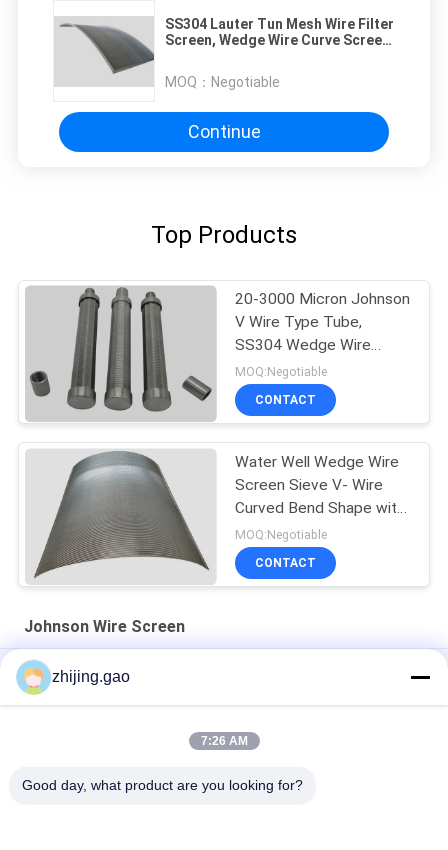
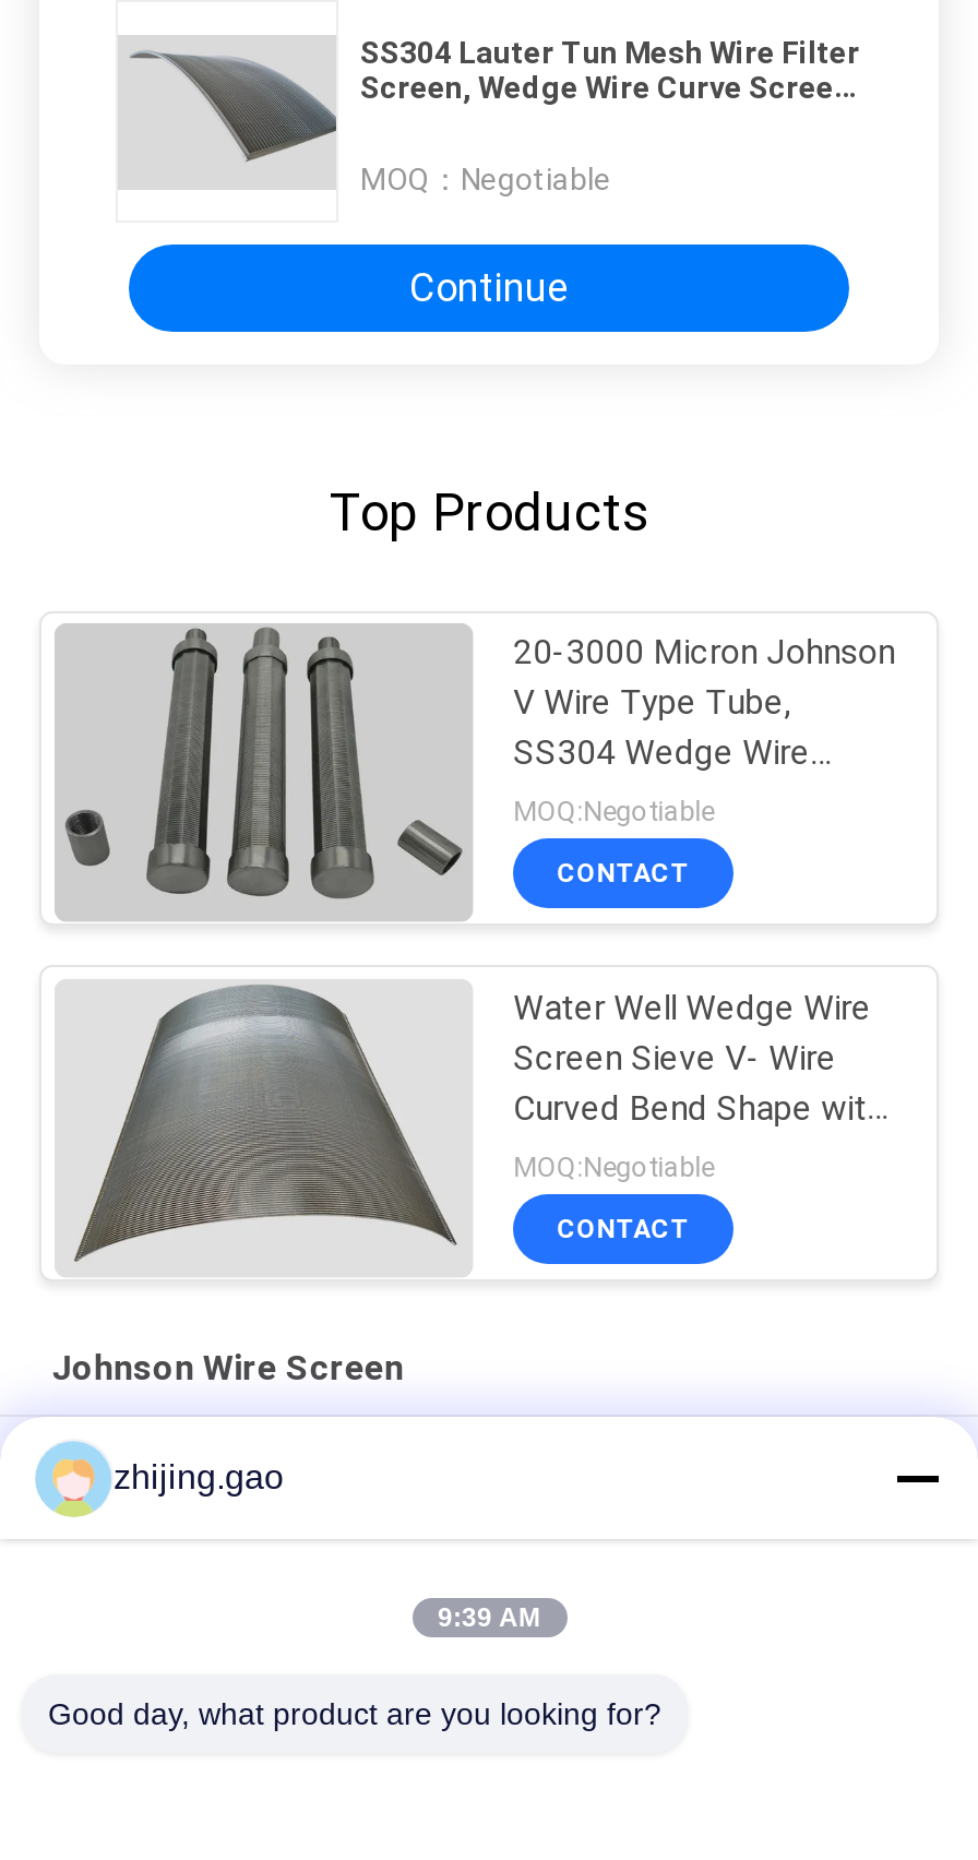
- 7:26 AM
+ 9:39 AM
